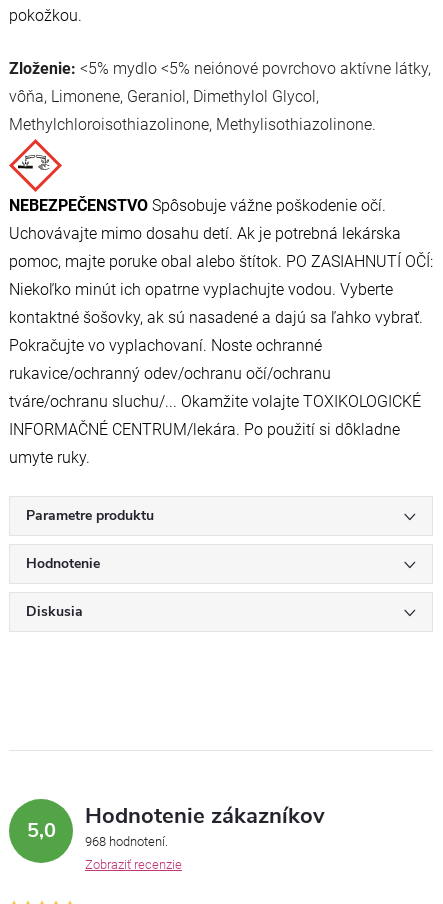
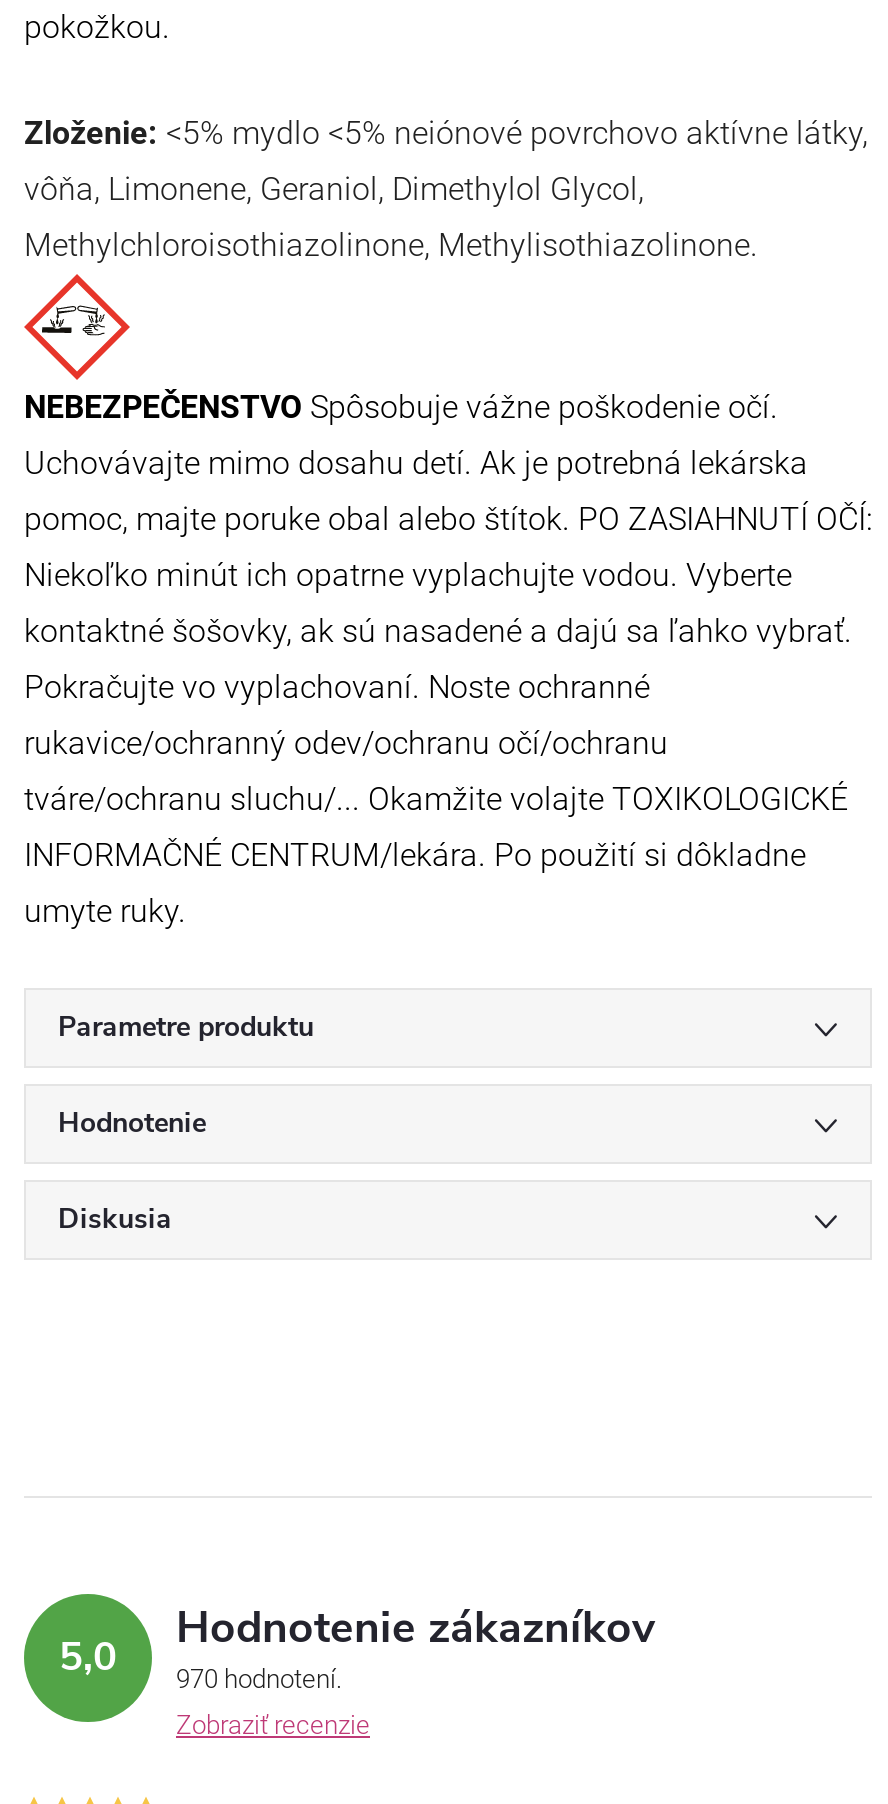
- 5,0 968 hodnotení Hodnotenie zákazníkov
+ 5,0 970 hodnotení Hodnotenie zákazníkov
